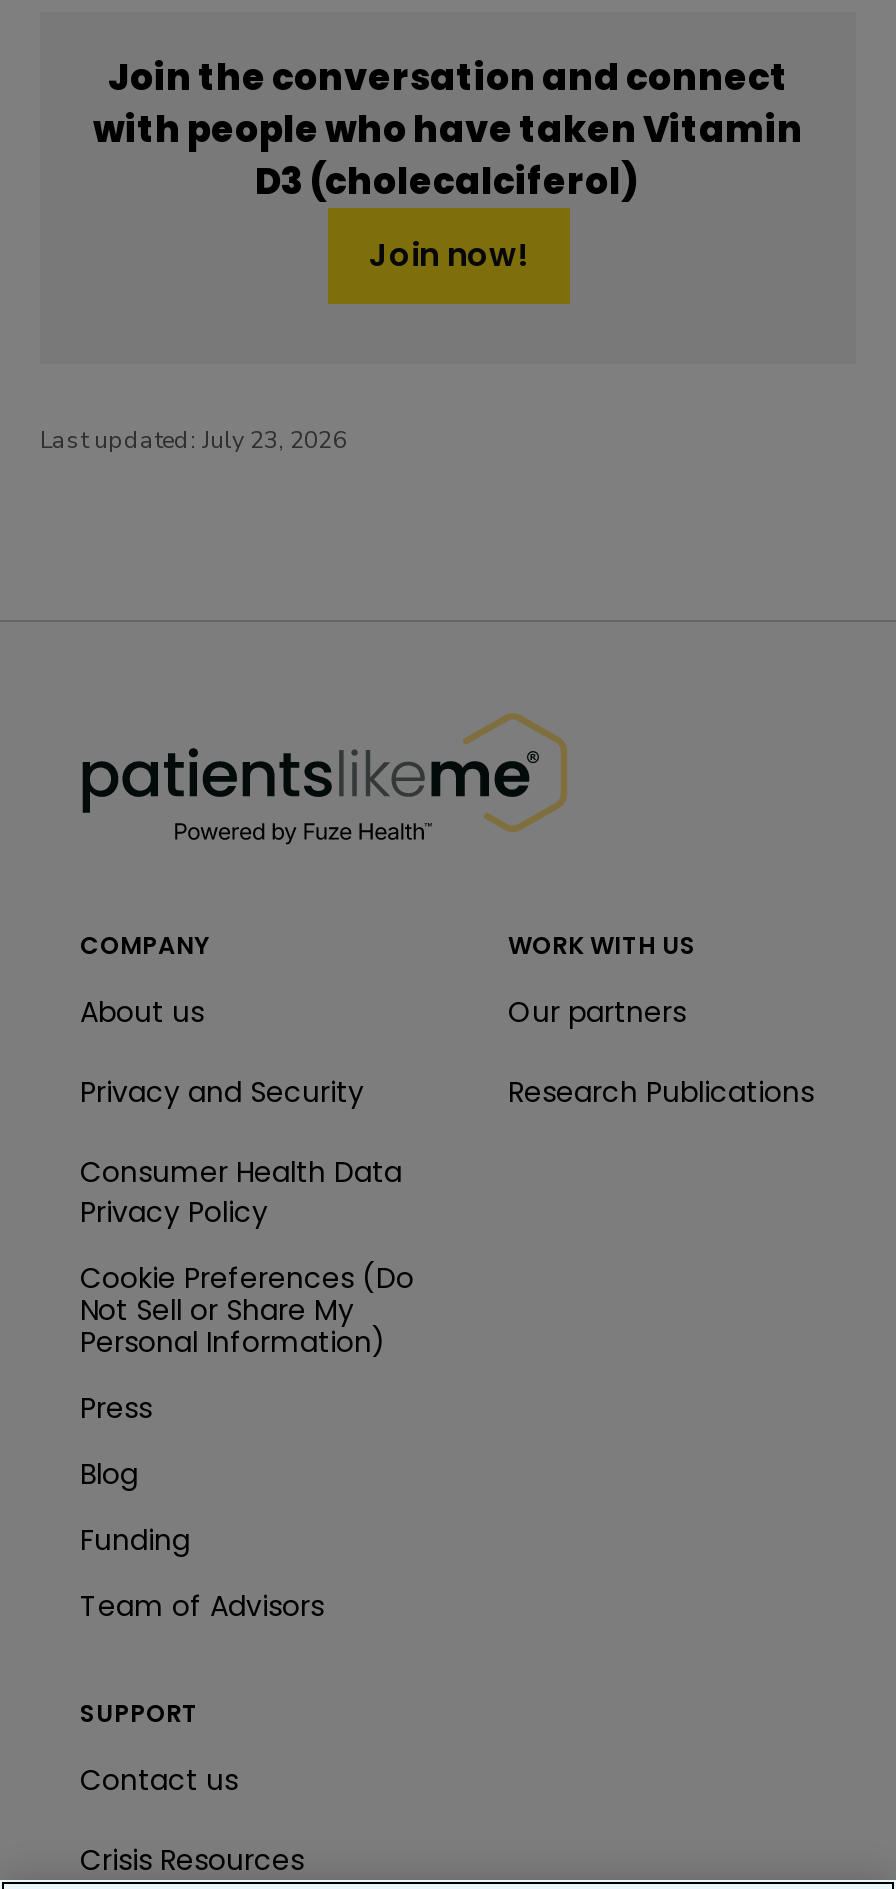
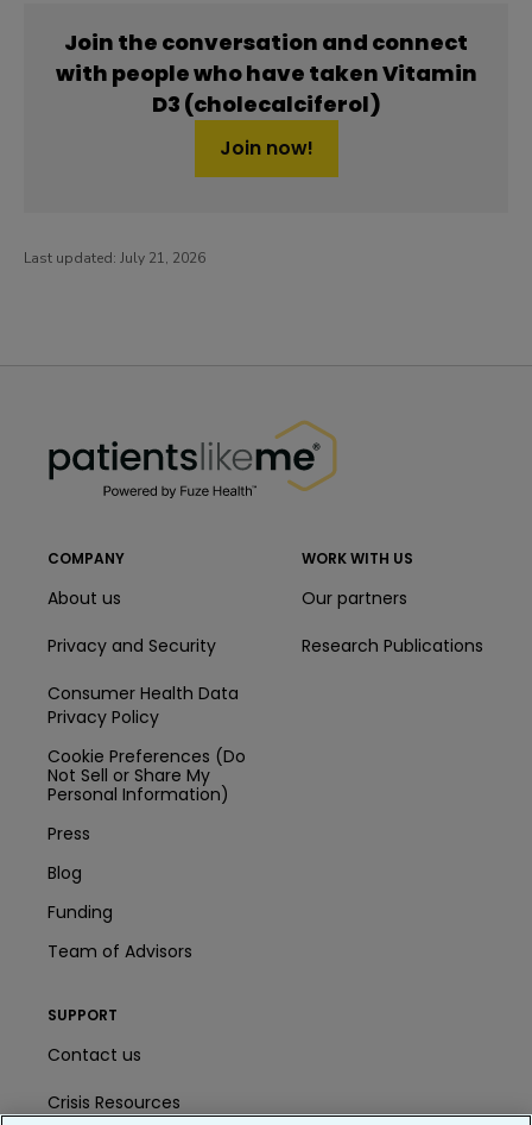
- Last updated: July 23, 2026
+ Last updated: July 21, 2026
